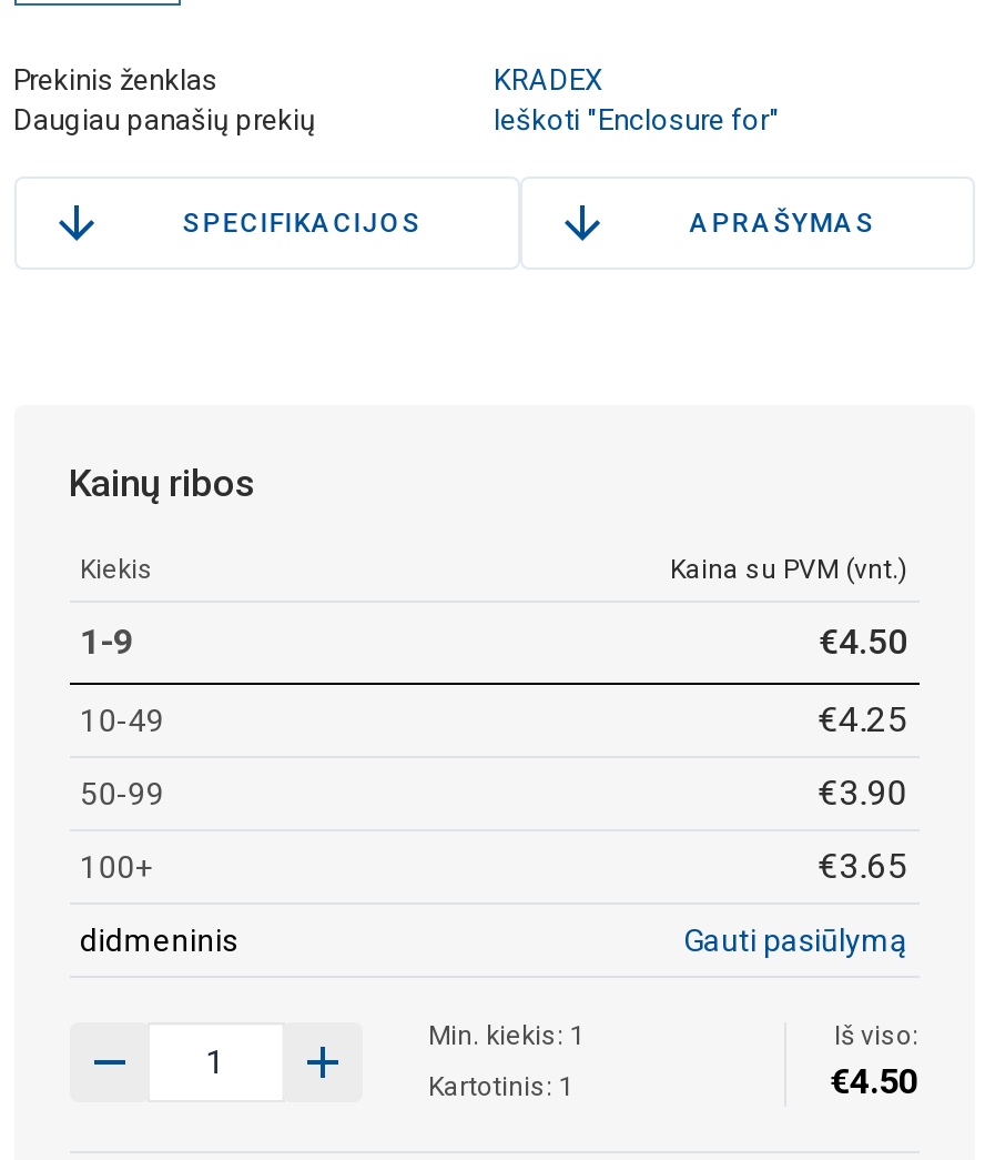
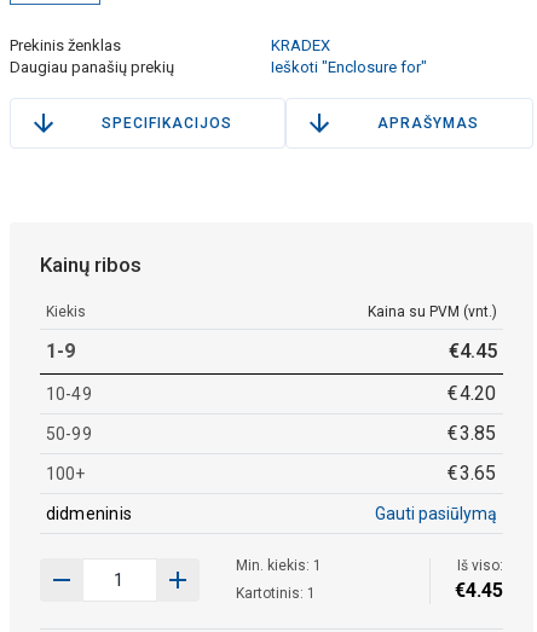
- €4.50
+ €4.45

- €4.25
+ €4.20

- €3.90
+ €3.85

- €4.50
+ €4.45
